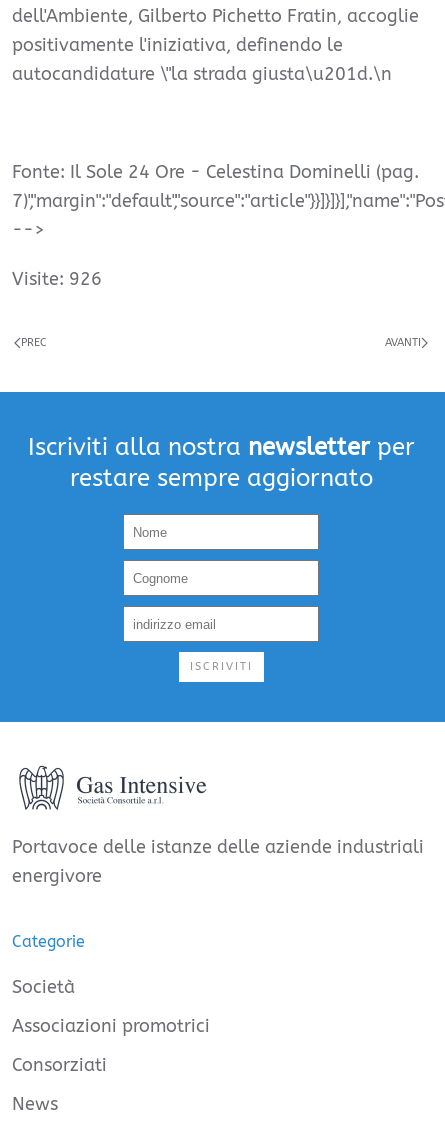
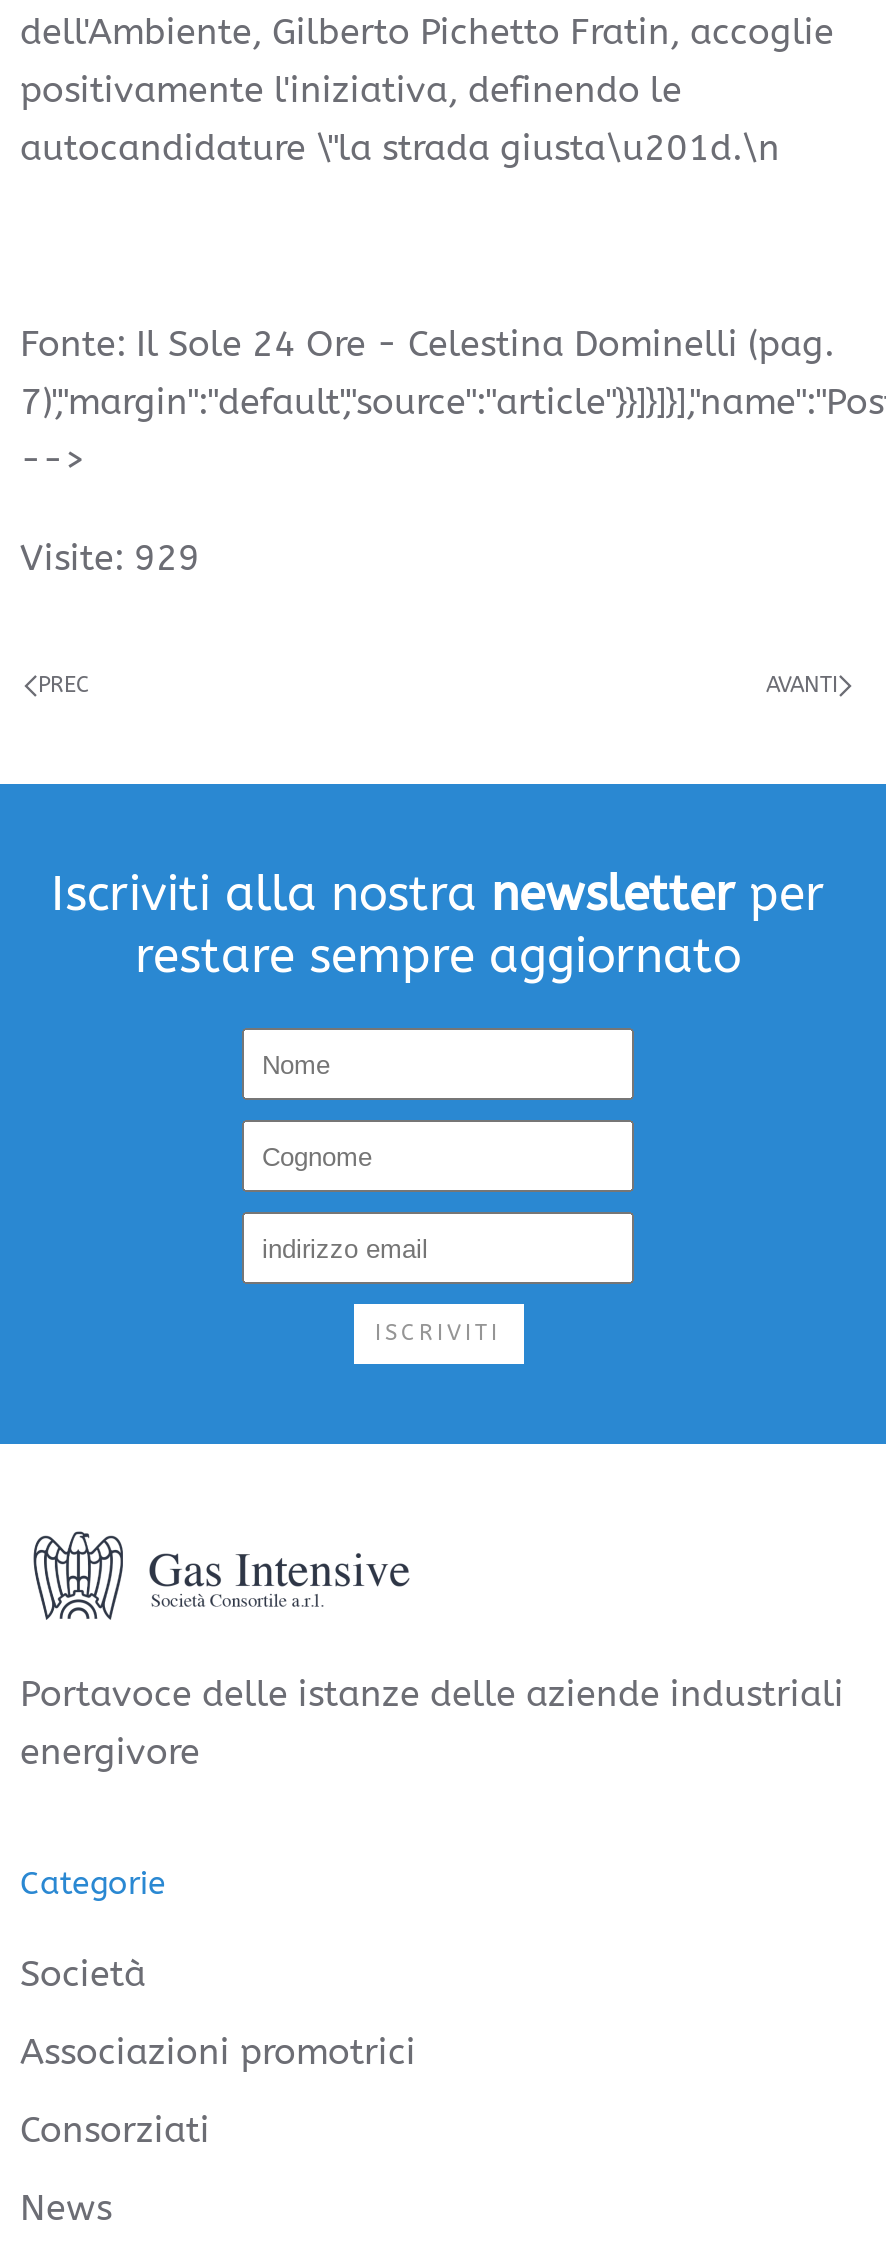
- Visite: 926
+ Visite: 929
